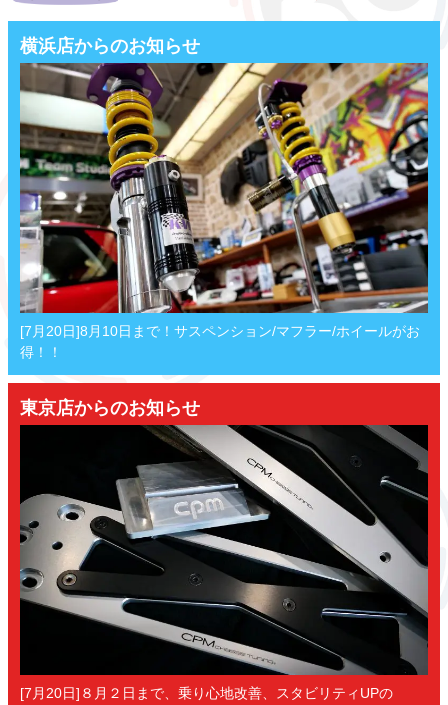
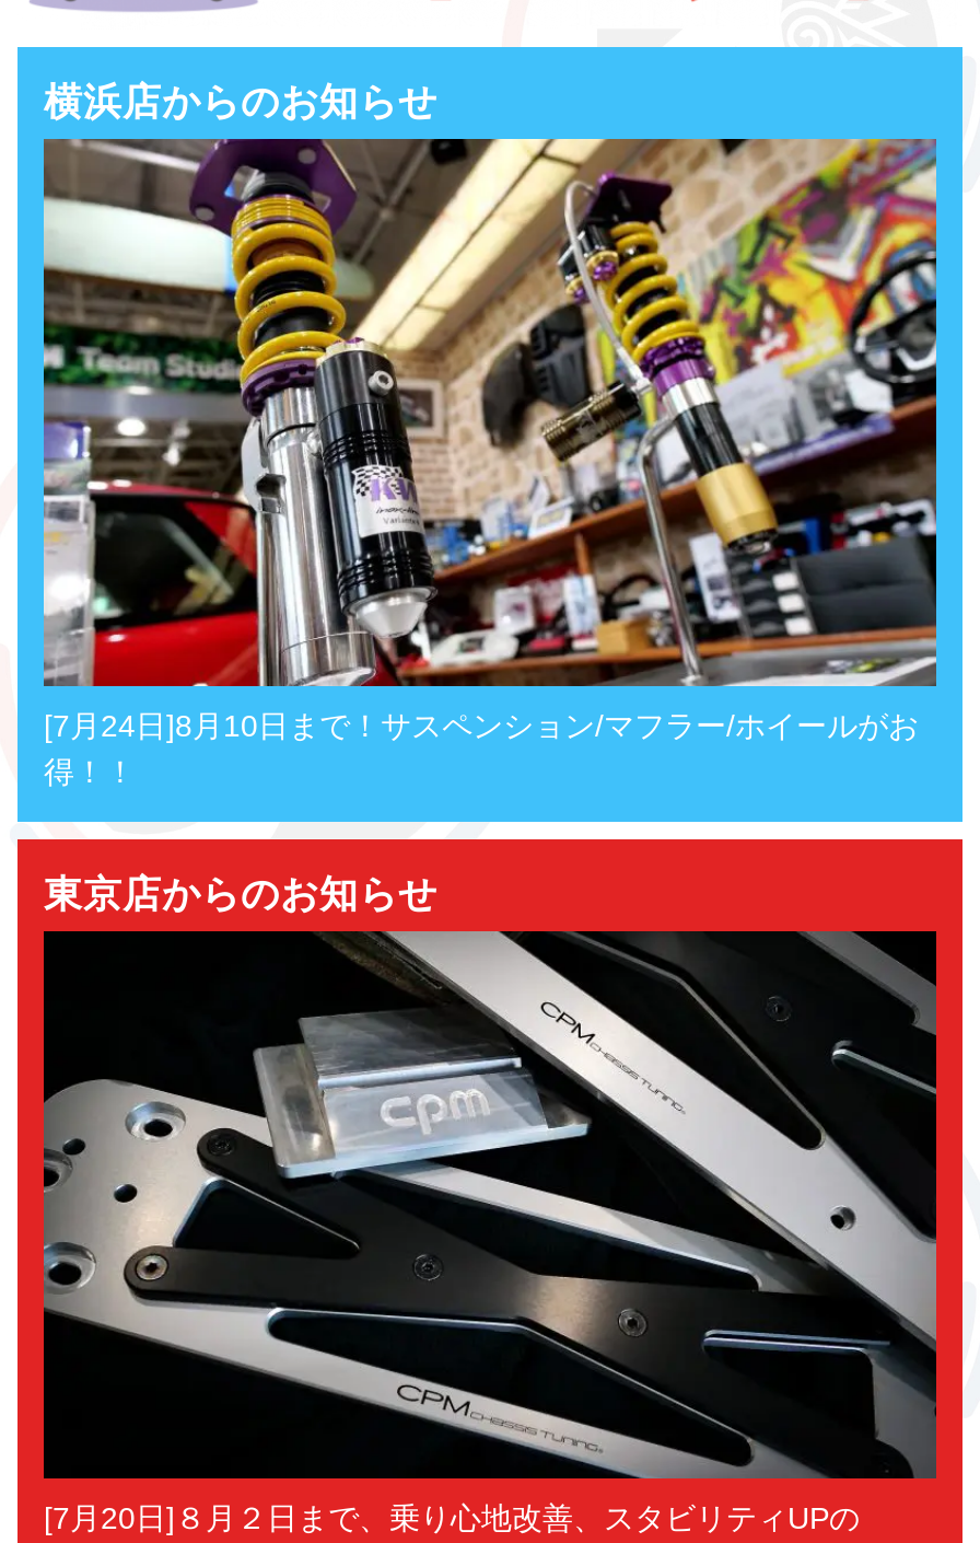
- [7月20日]8月10日まで！サスペンション/マフラー/ホイールがお
+ [7月24日]8月10日まで！サスペンション/マフラー/ホイールがお
